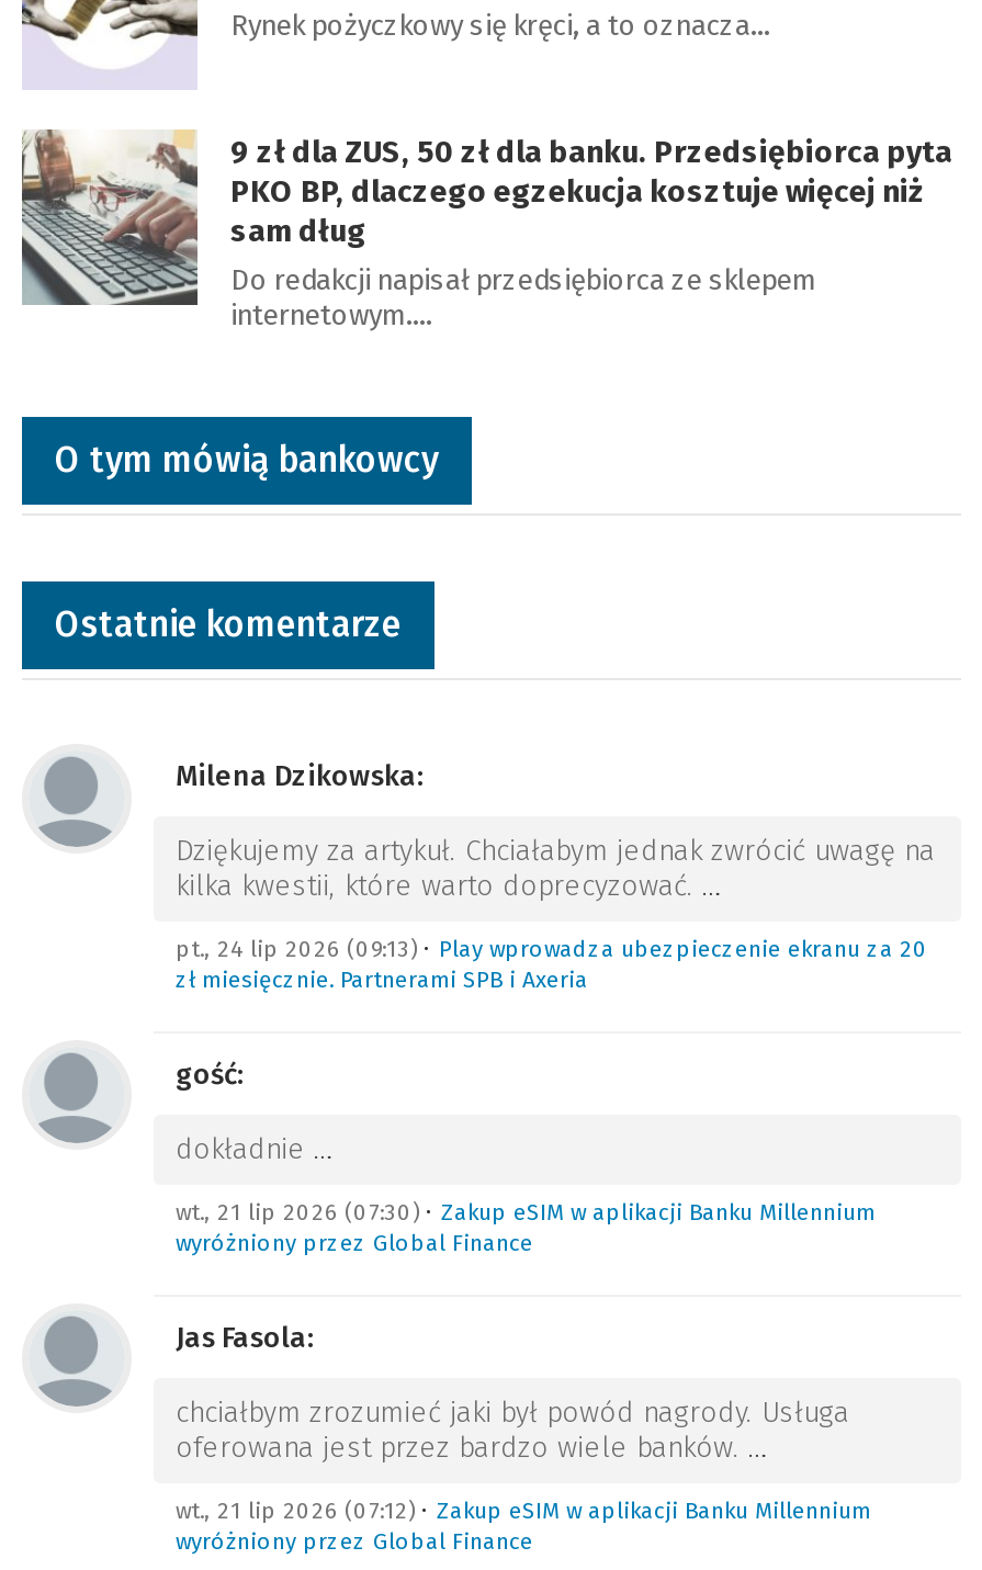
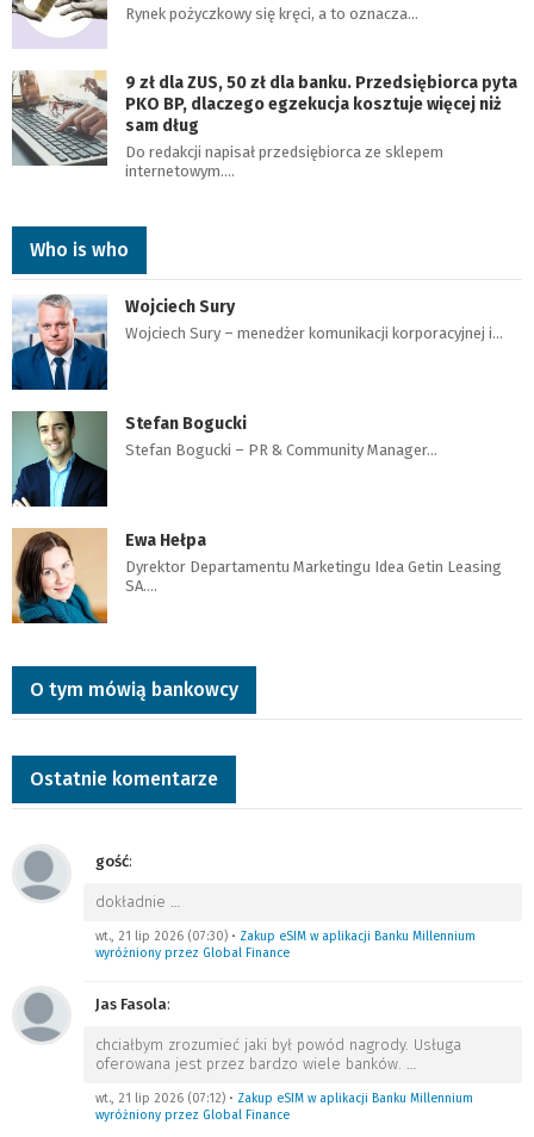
+ [image]
+ Stefan Bogucki
+ Stefan Bogucki – PR & Community Manager…

+ [image]
+ Ewa Hełpa
+ Dyrektor Departamentu Marketingu Idea Getin Leasing
+ SA.…

+ [image]
+ Who is who
+ Wojciech Sury
+ Wojciech Sury – menedżer komunikacji korporacyjnej i…

moved down: O tym mówią bankowcy | Ostatnie komentarze

- Milena Dzikowska:
- Dziękujemy za artykuł. Chciałabym jednak zwrócić uwagę na
- kilka kwestii, które warto doprecyzować. …
- pt., 24 lip 2026 (09:13) • Play wprowadza ubezpieczenie ekranu za 20
- zł miesięcznie. Partnerami SPB i Axeria
